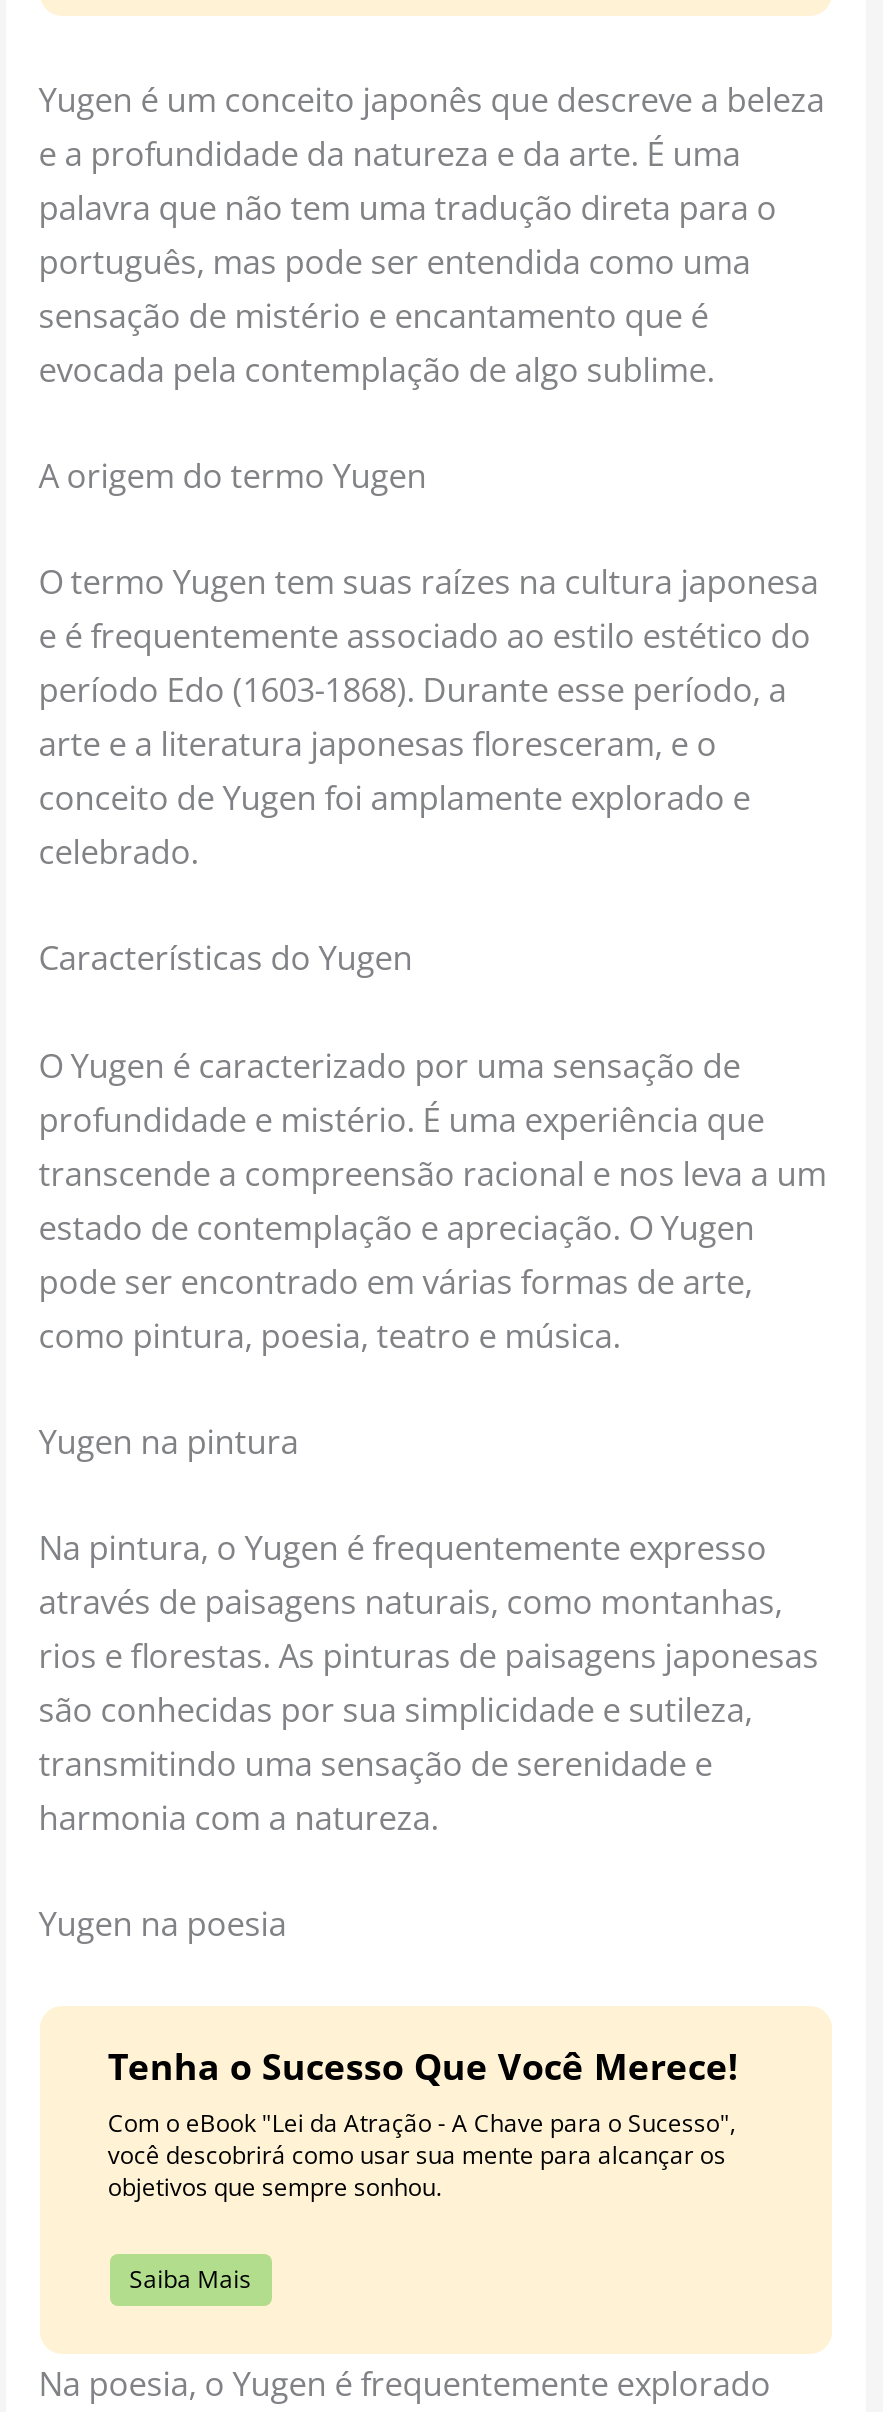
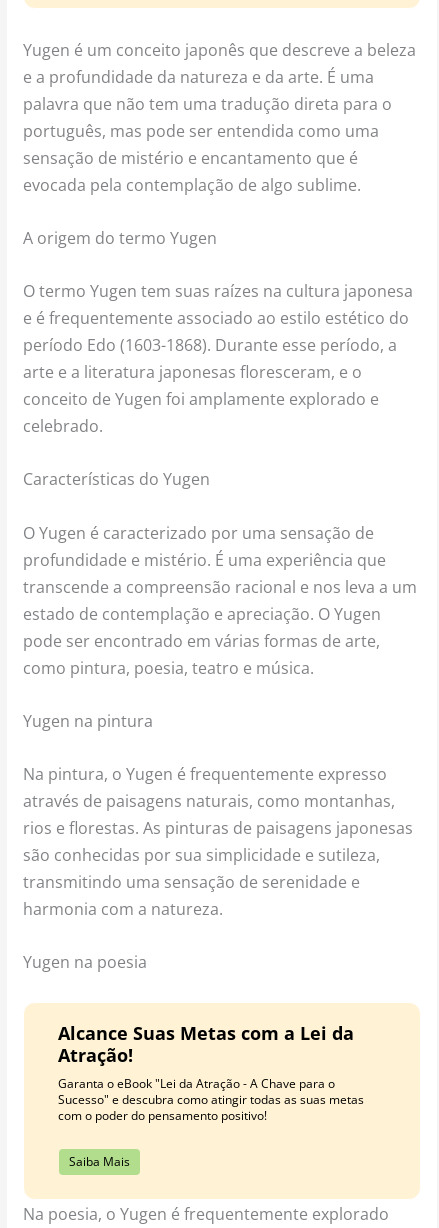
- Tenha o Sucesso Que Você Merece!
- Com o eBook "Lei da Atração - A Chave para o Sucesso",
- você descobrirá como usar sua mente para alcançar os
- objetivos que sempre sonhou.
+ Alcance Suas Metas com a Lei da
+ Atração!
+ Garanta o eBook "Lei da Atração - A Chave para o
+ Sucesso" e descubra como atingir todas as suas metas
+ com o poder do pensamento positivo!
